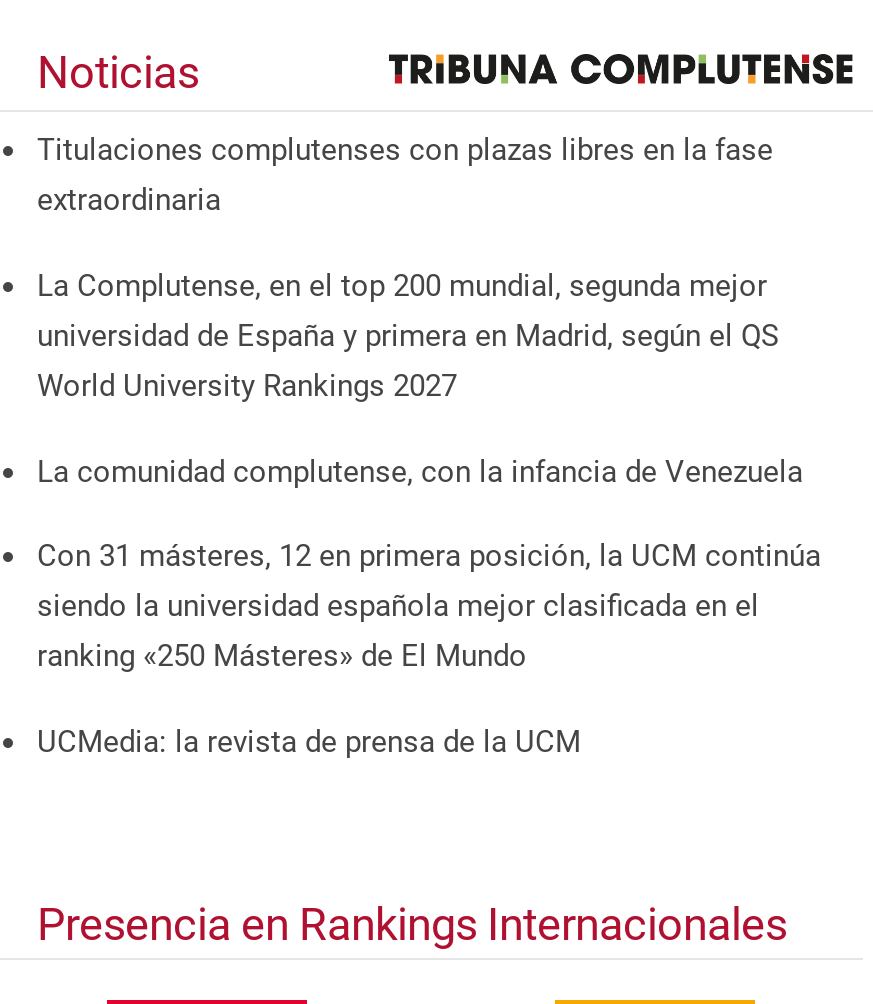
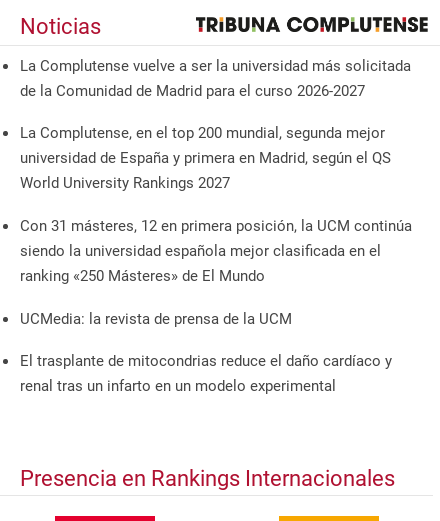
- Titulaciones complutenses con plazas libres en la fase
- extraordinaria
+ La Complutense vuelve a ser la universidad más solicitada
+ de la Comunidad de Madrid para el curso 2026-2027

- La comunidad complutense, con la infancia de Venezuela

moved up: Con 31 másteres, 12 en primera posición, la UCM continúa | siendo la universidad española mejor clasificada en el | ranking «250 Másteres» de El Mundo | UCMedia: la revista de prensa de la UCM

+ El trasplante de mitocondrias reduce el daño cardíaco y
+ renal tras un infarto en un modelo experimental
